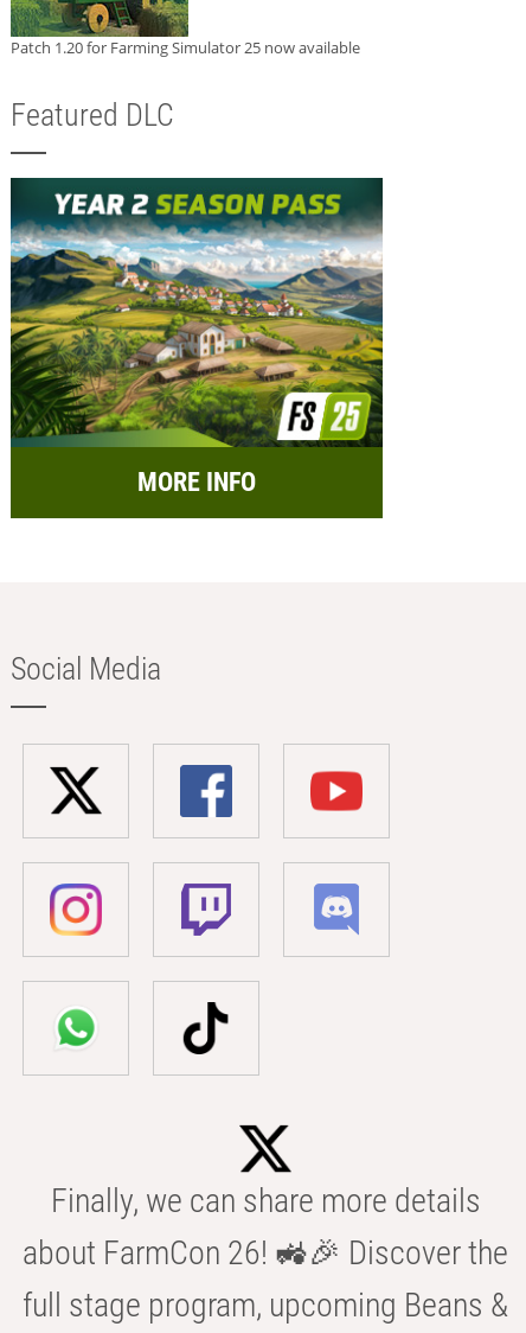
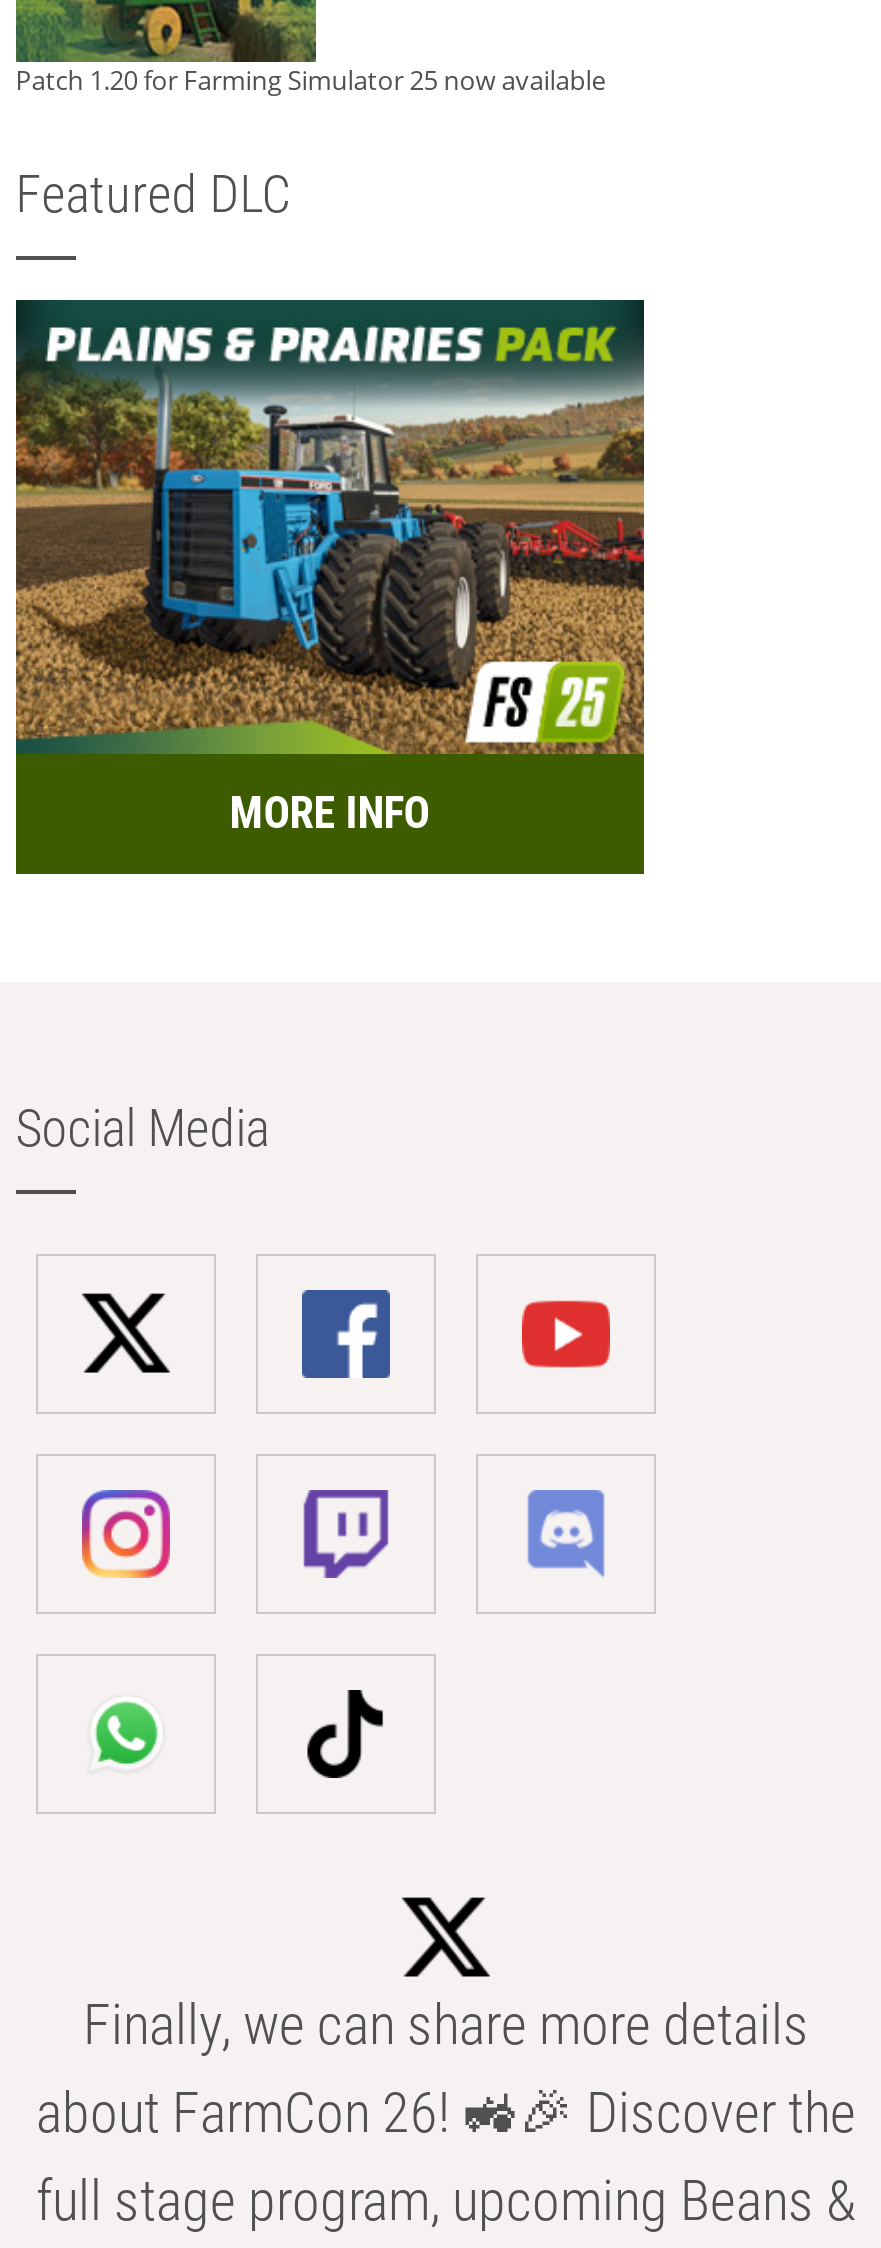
- [image]
+ [image]
